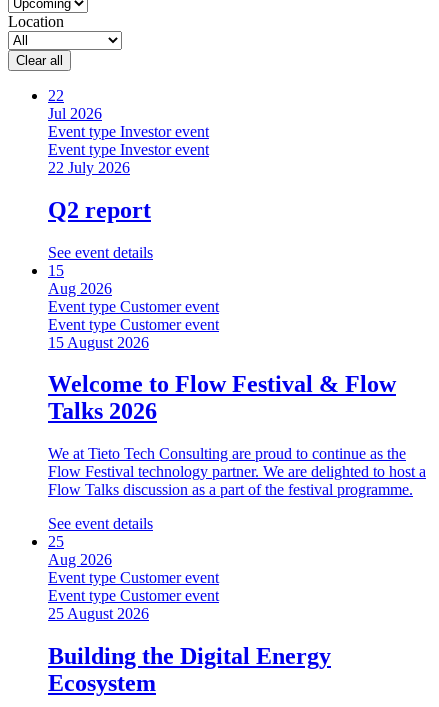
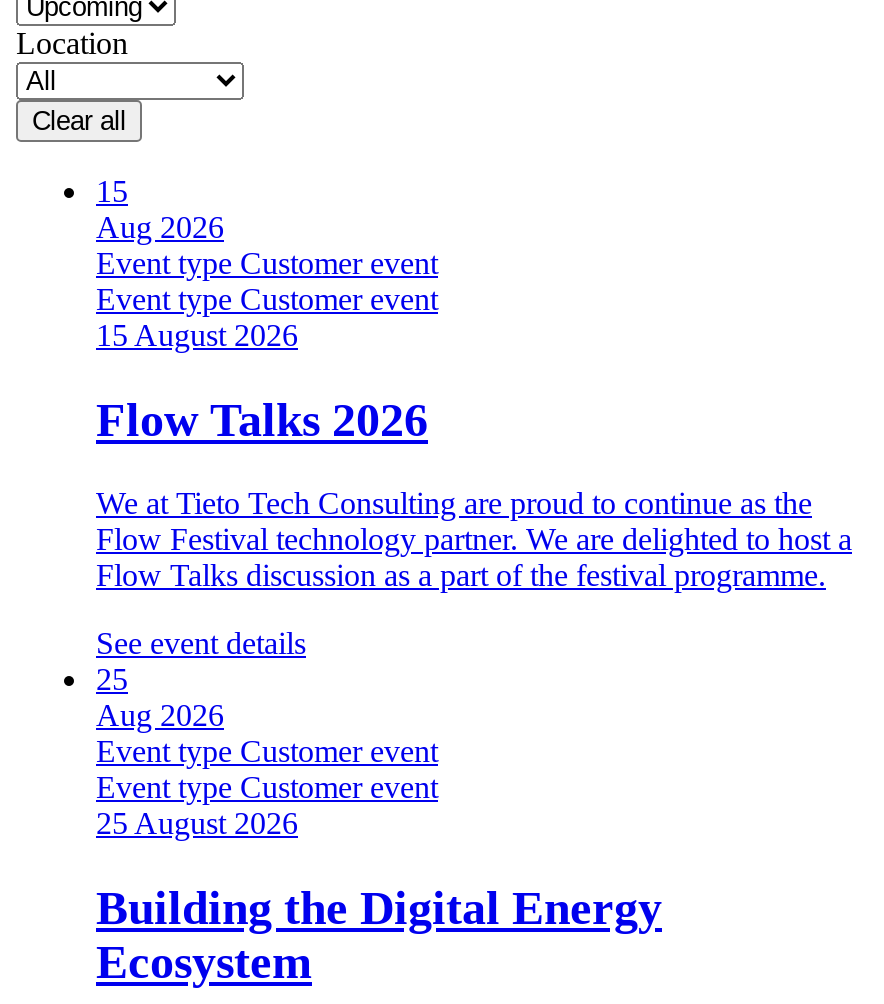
- 22
- Jul 2026
- Event type Investor event
- Event type Investor event
- 22 July 2026
- Q2 report
- See event details

- Welcome to Flow Festival & Flow
- Talks 2026
+ Flow Talks 2026
